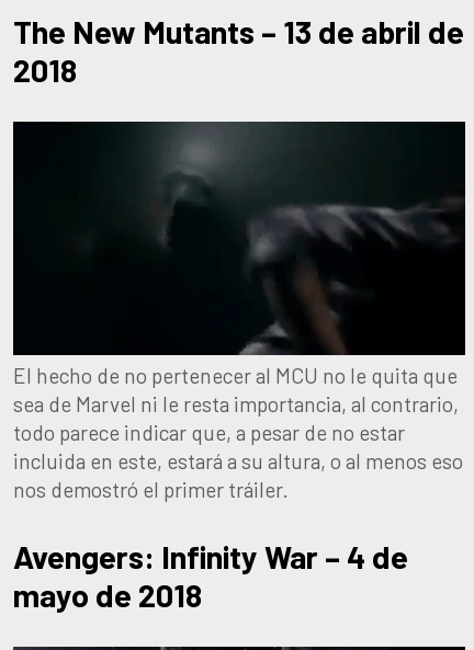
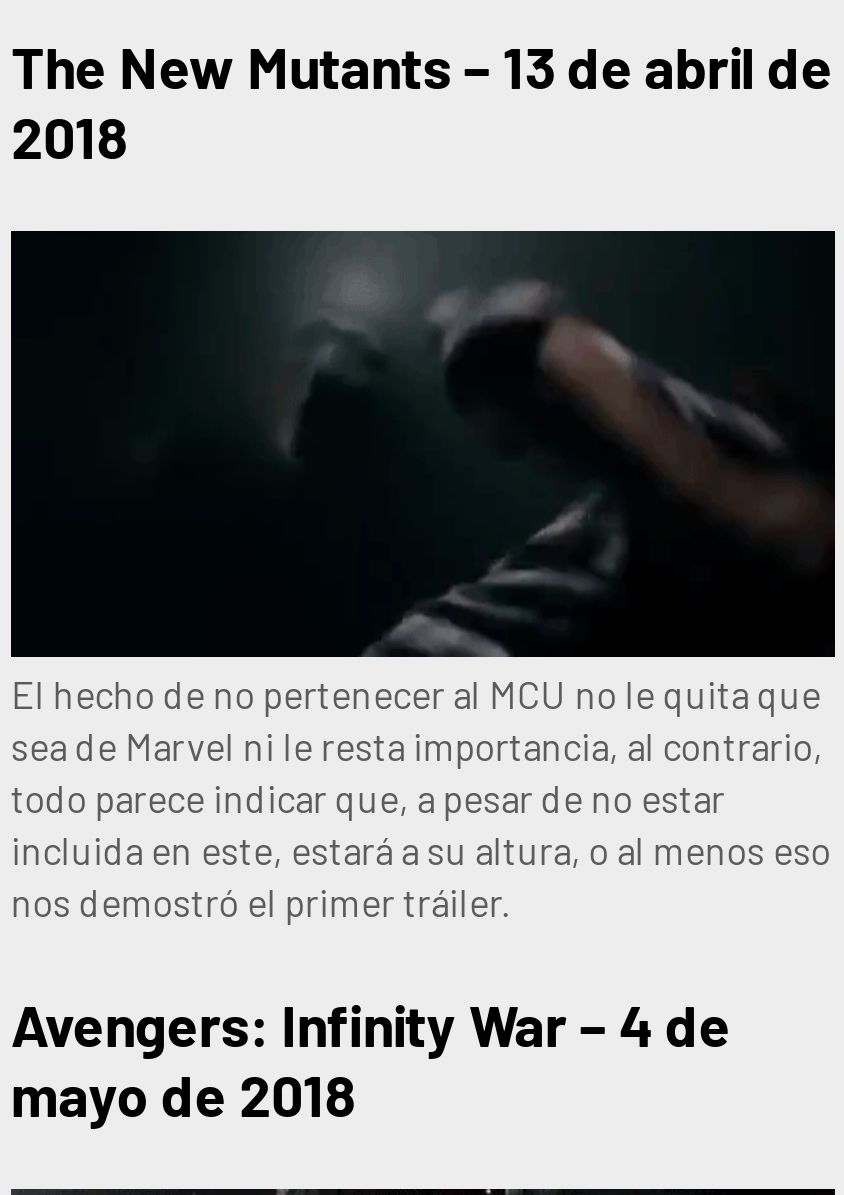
- [image]
+ [image]
